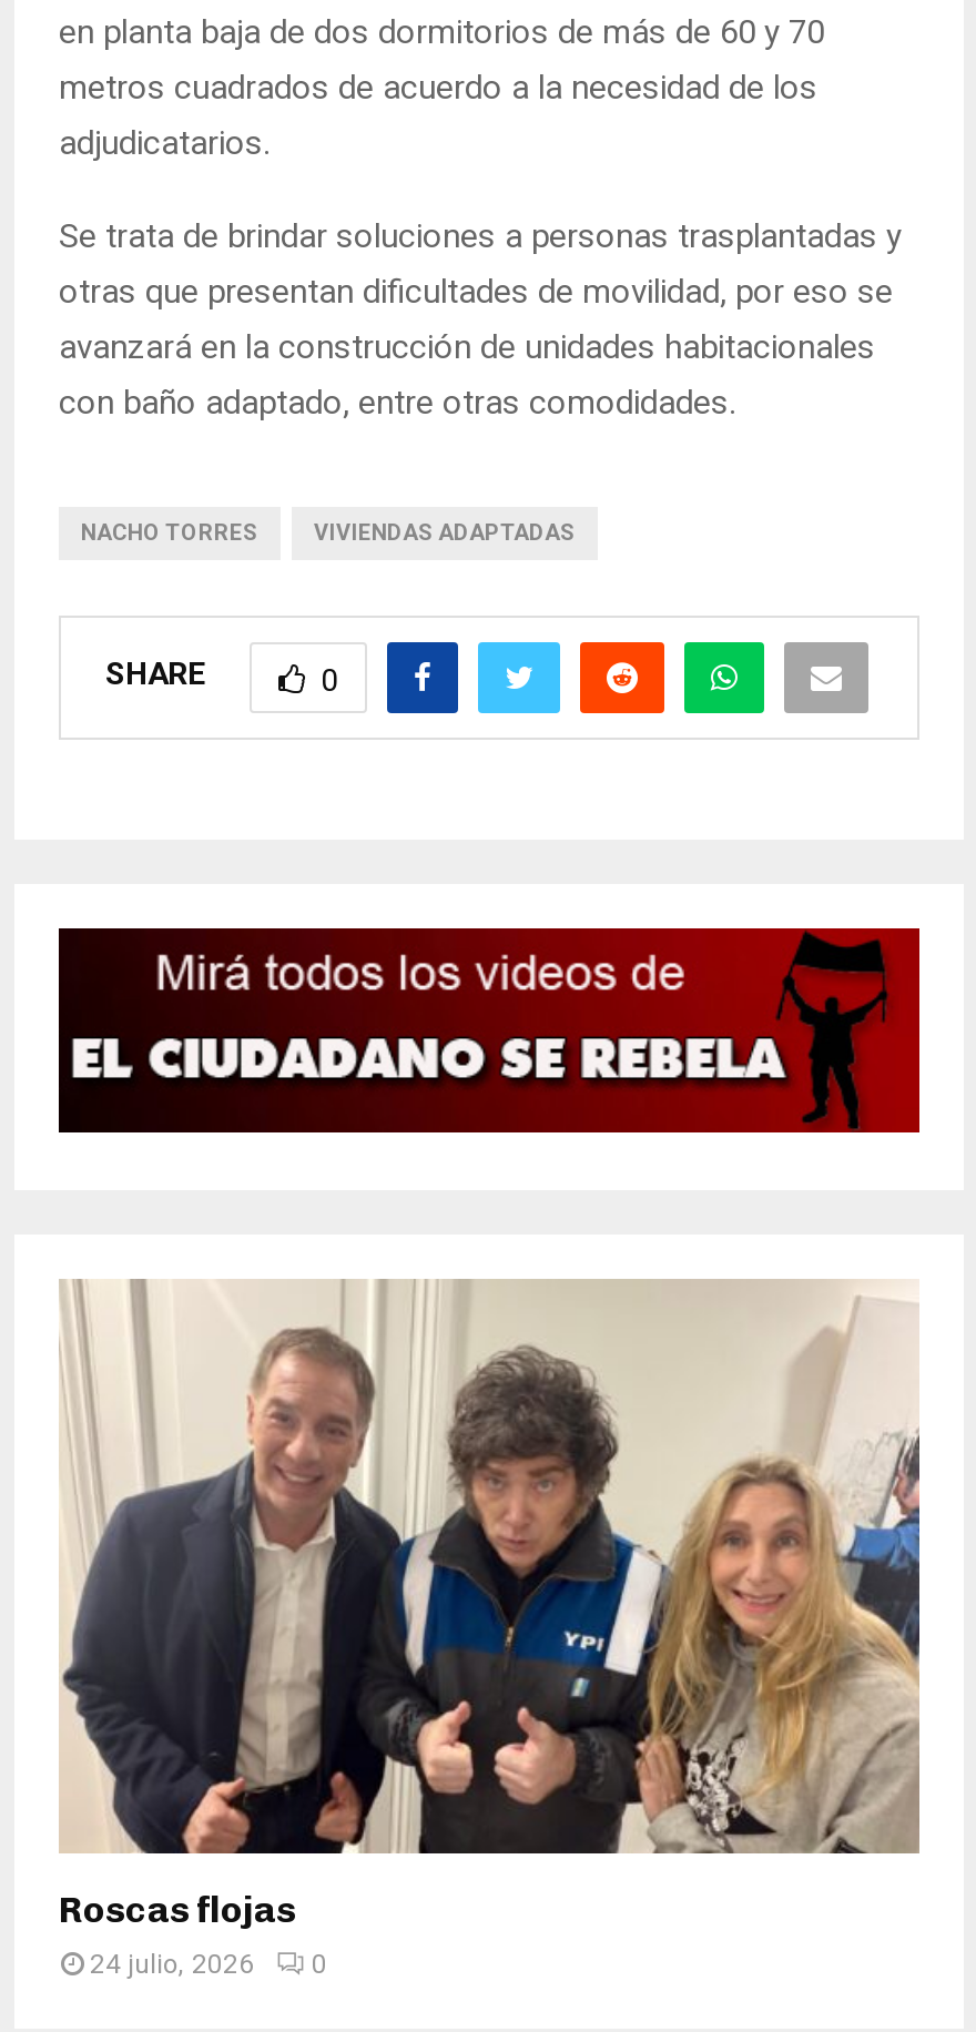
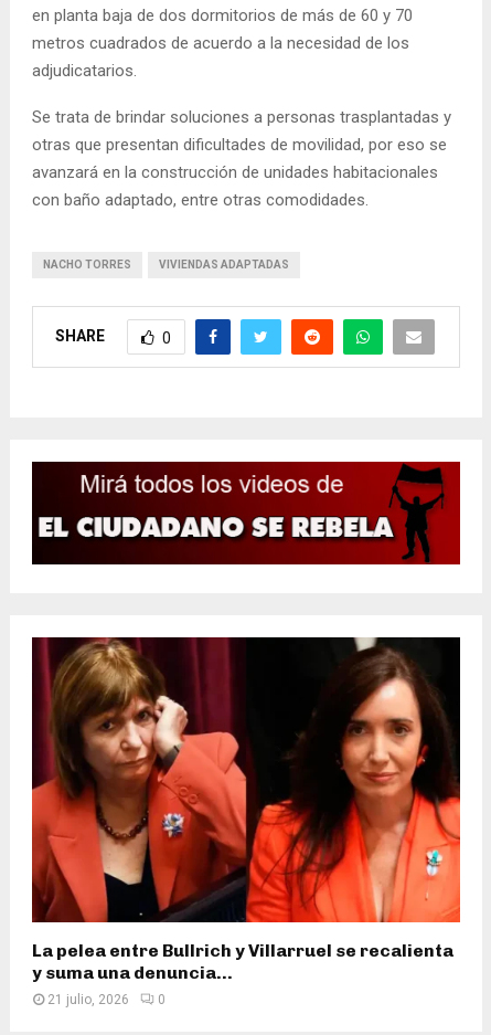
- [image]
- Roscas flojas
- 24 julio, 2026
+ [image]
+ La pelea entre Bullrich y Villarruel se recalienta
+ y suma una denuncia...
+ 21 julio, 2026
